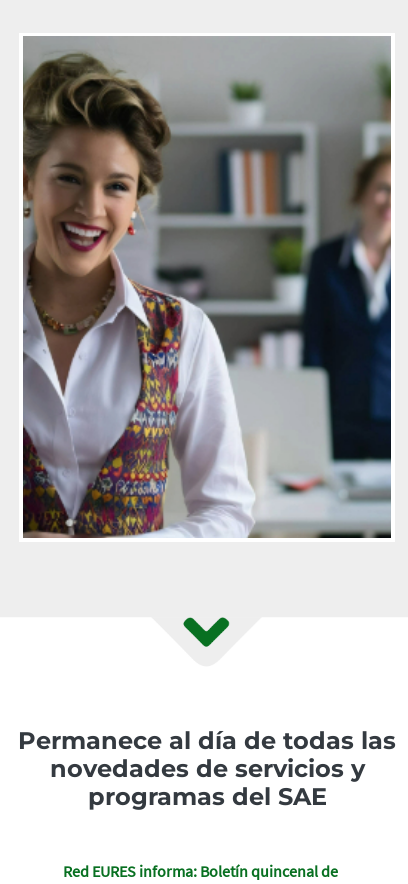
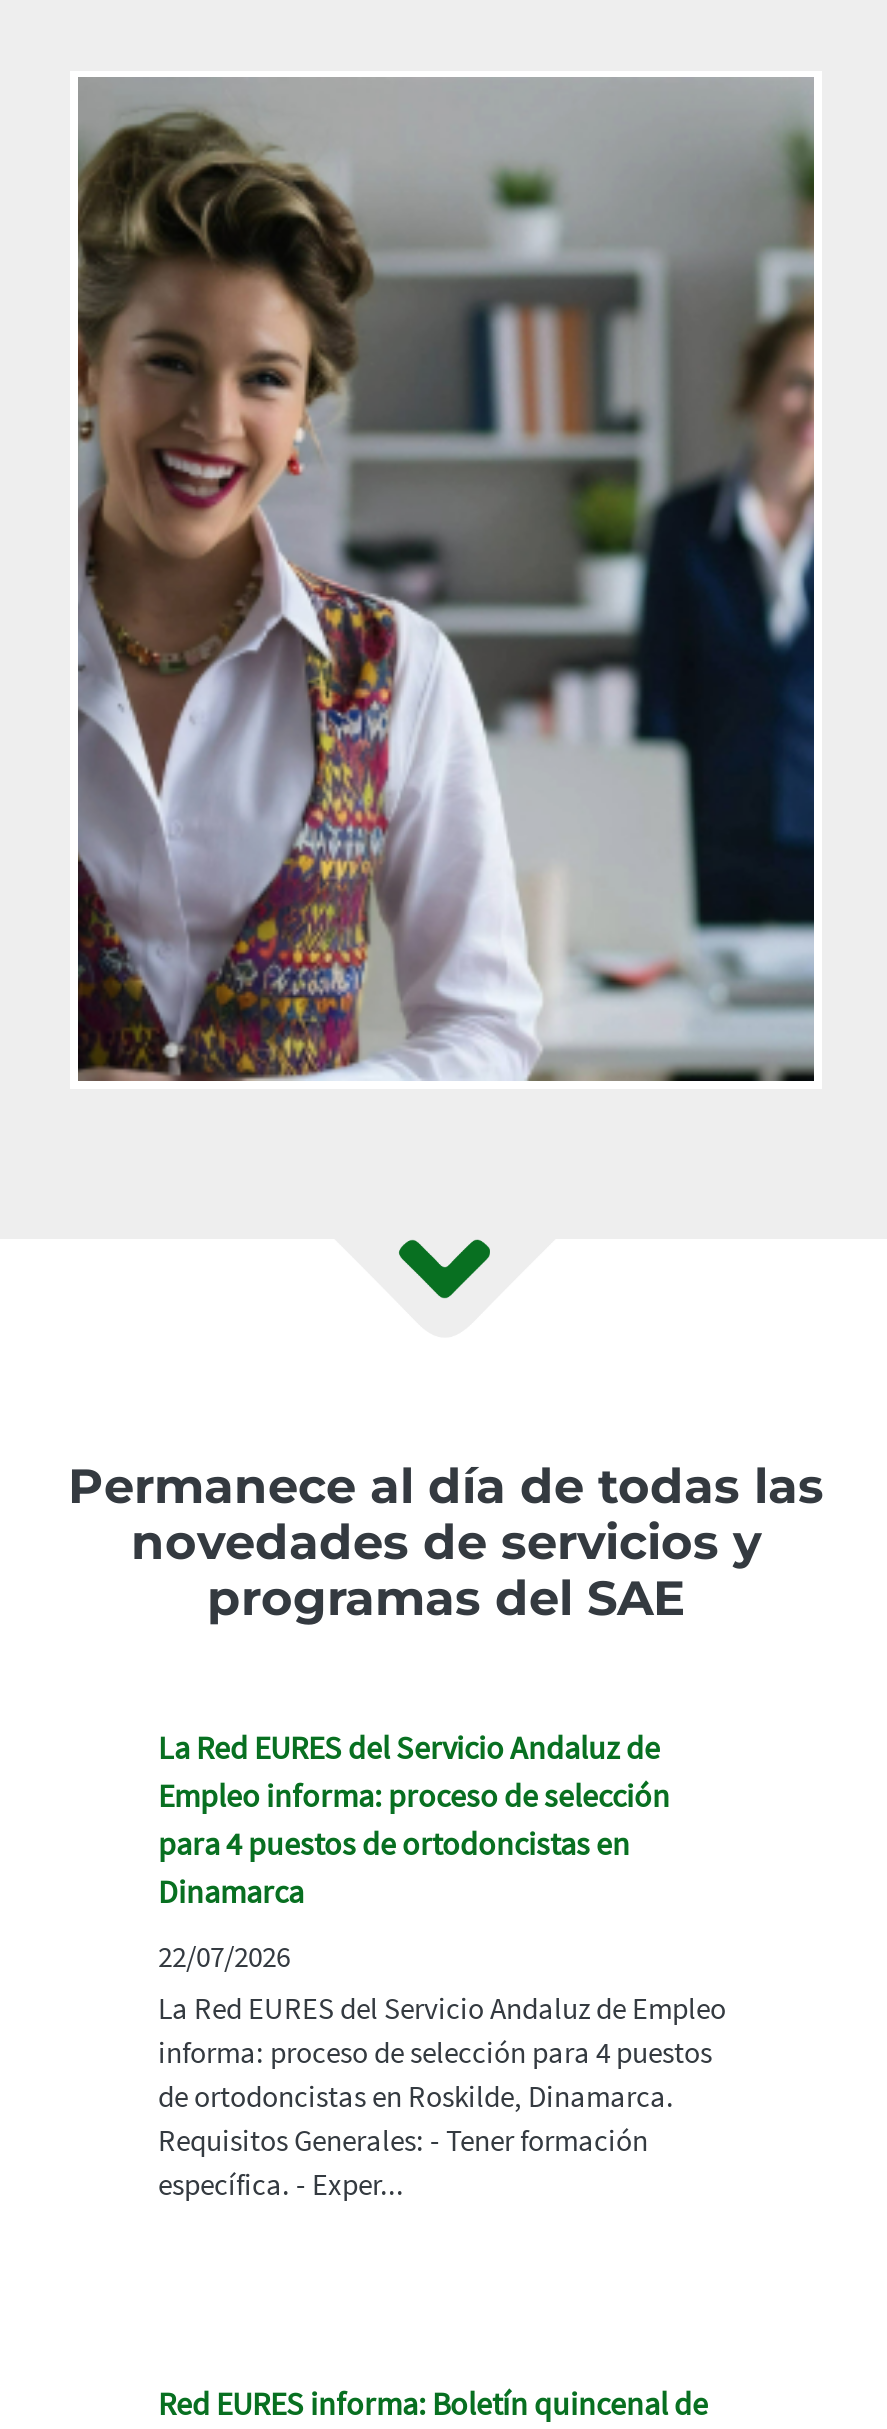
+ La Red EURES del Servicio Andaluz de
+ Empleo informa: proceso de selección
+ para 4 puestos de ortodoncistas en
+ Dinamarca
+ 22/07/2026
+ La Red EURES del Servicio Andaluz de Empleo
+ informa: proceso de selección para 4 puestos
+ de ortodoncistas en Roskilde, Dinamarca.
+ Requisitos Generales: - Tener formación
+ específica. - Exper...
